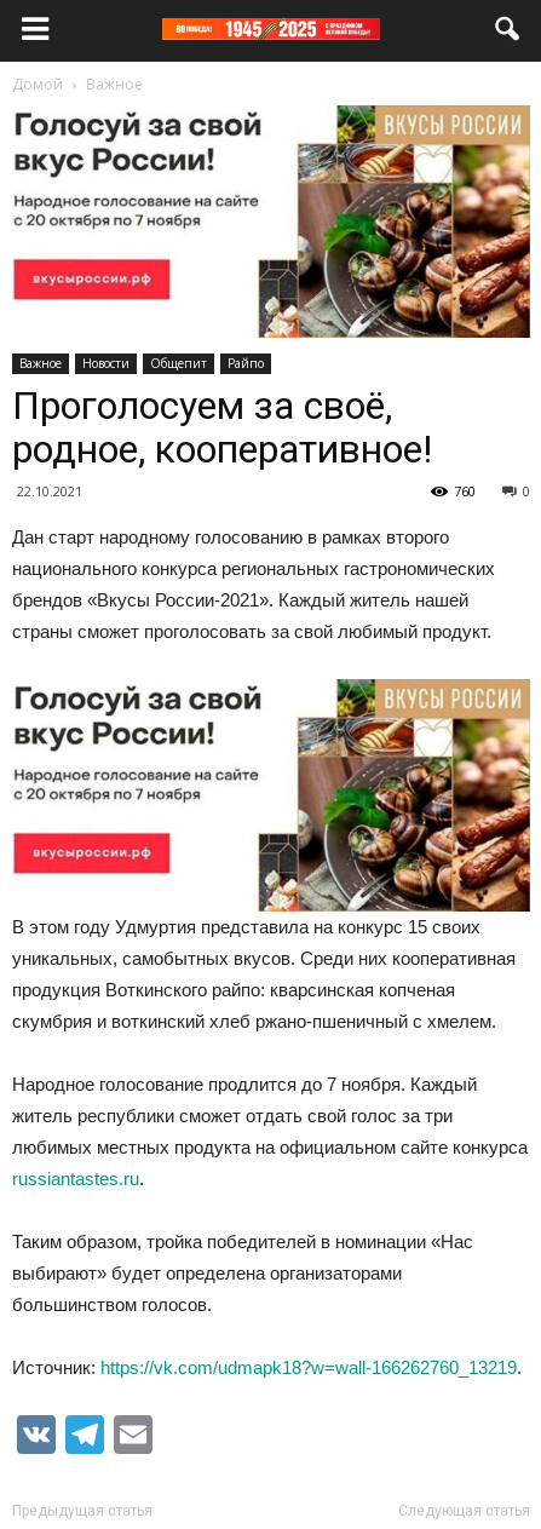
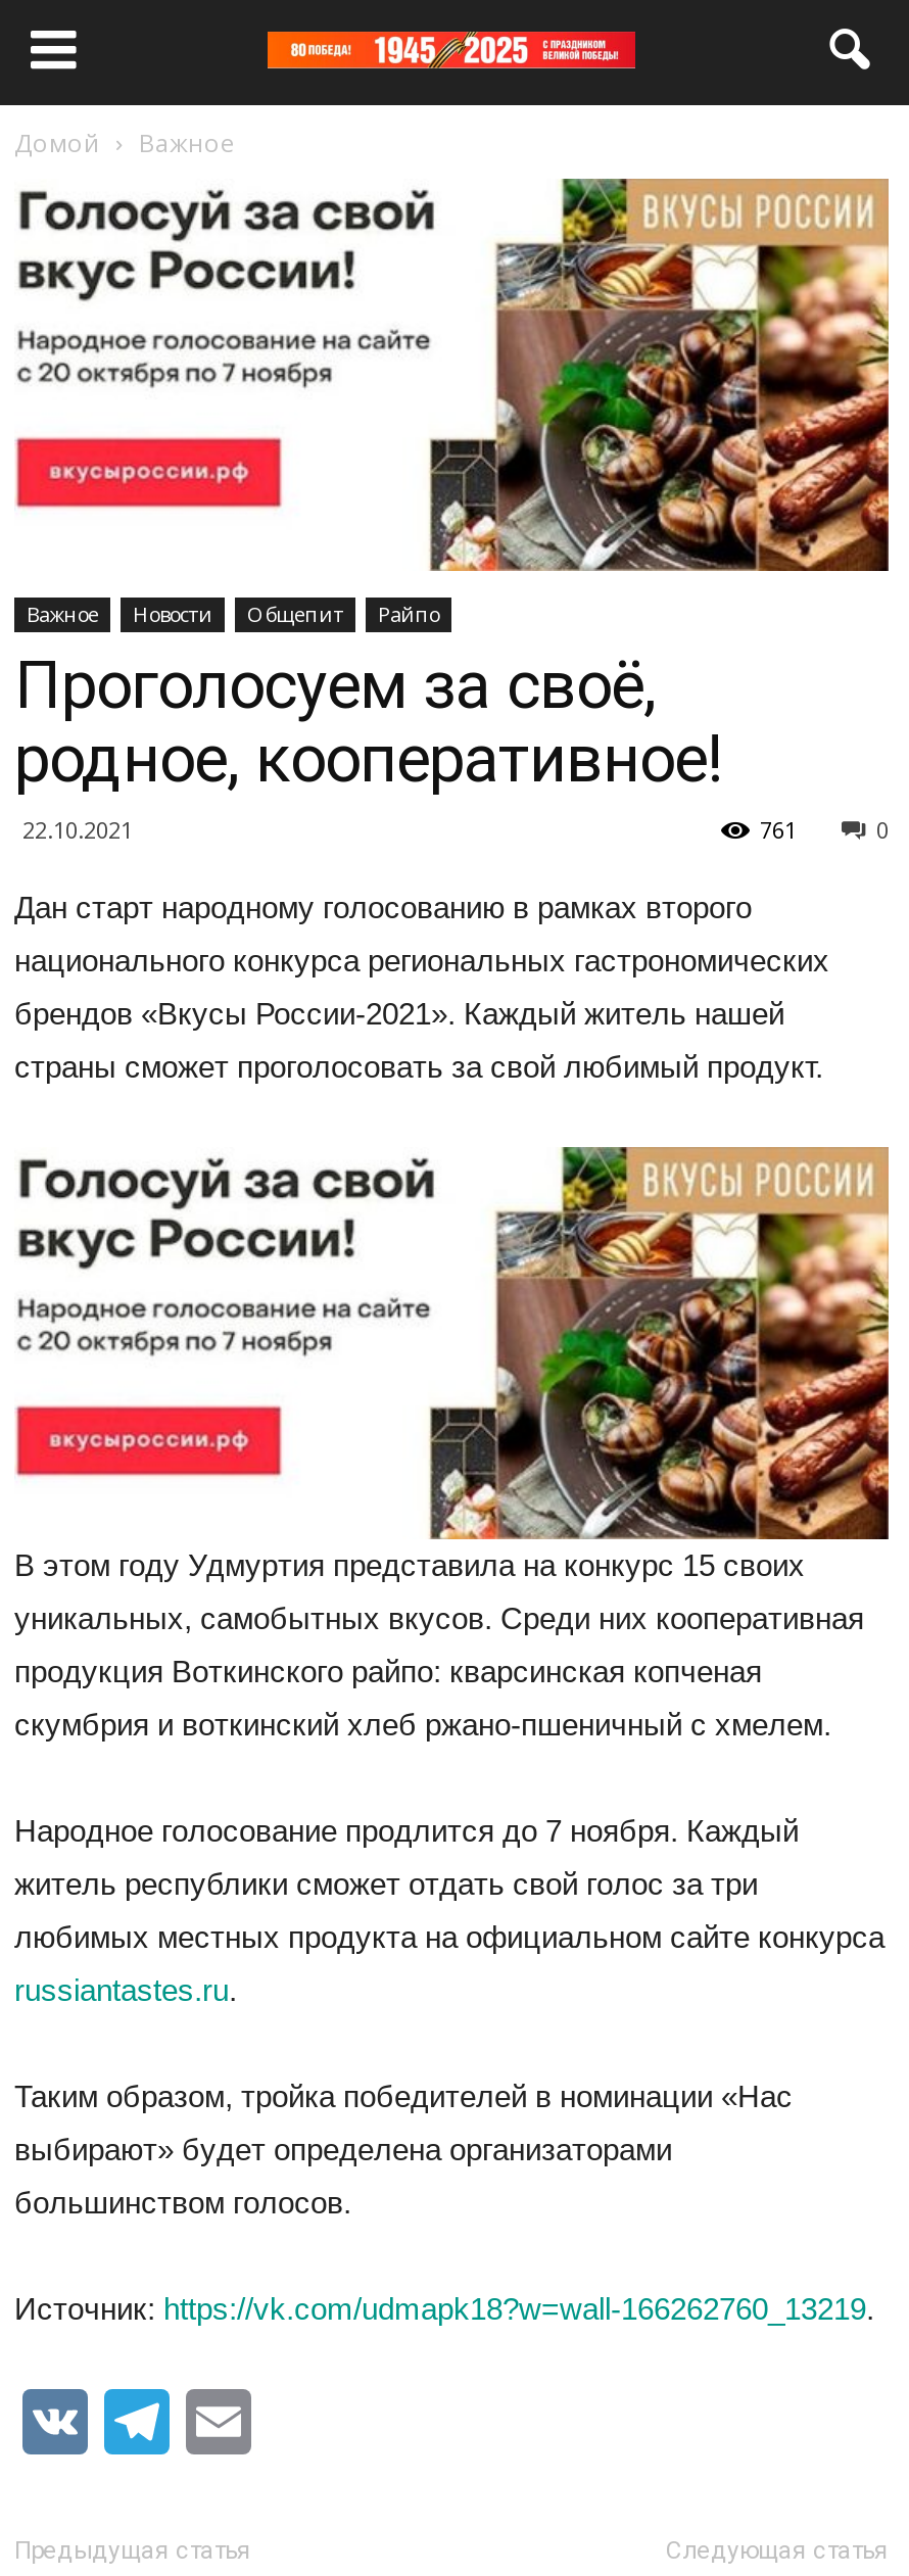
- 760
+ 761
